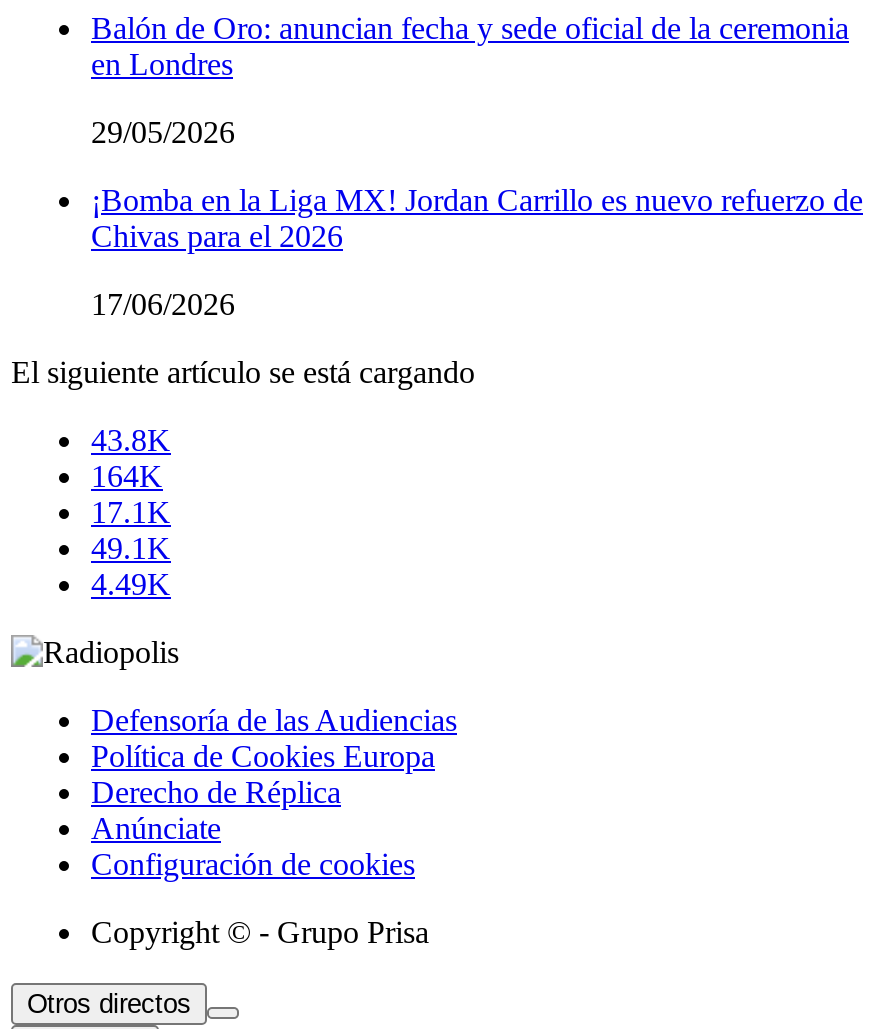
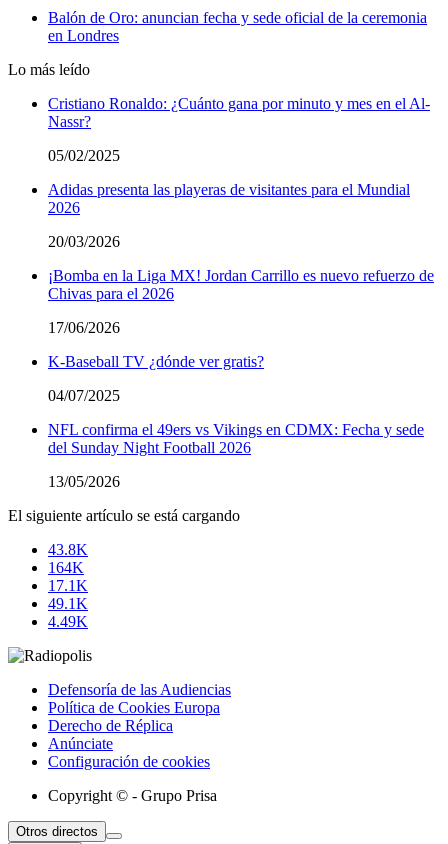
- 29/05/2026
+ Lo más leído
+ Cristiano Ronaldo: ¿Cuánto gana por minuto y mes en el Al-
+ Nassr?
+ 05/02/2025
+ Adidas presenta las playeras de visitantes para el Mundial
+ 2026
+ 20/03/2026

+ K-Baseball TV ¿dónde ver gratis?
+ 04/07/2025
+ NFL confirma el 49ers vs Vikings en CDMX: Fecha y sede
+ del Sunday Night Football 2026
+ 13/05/2026
